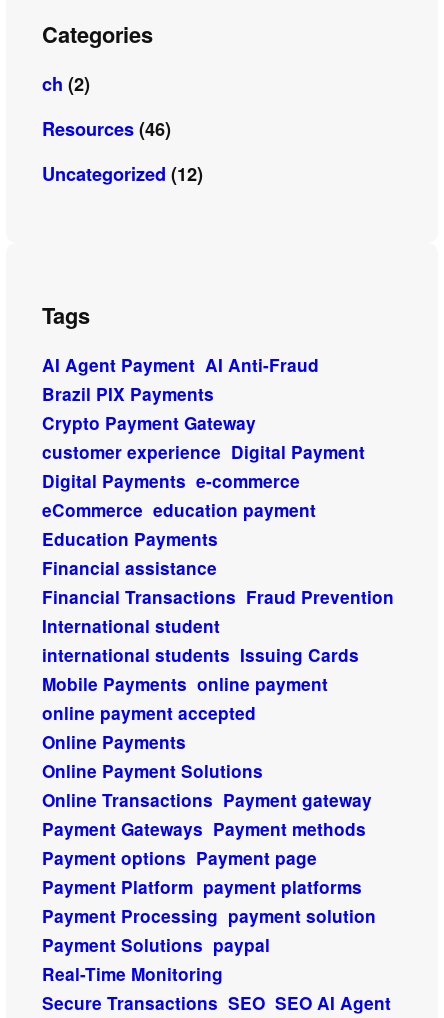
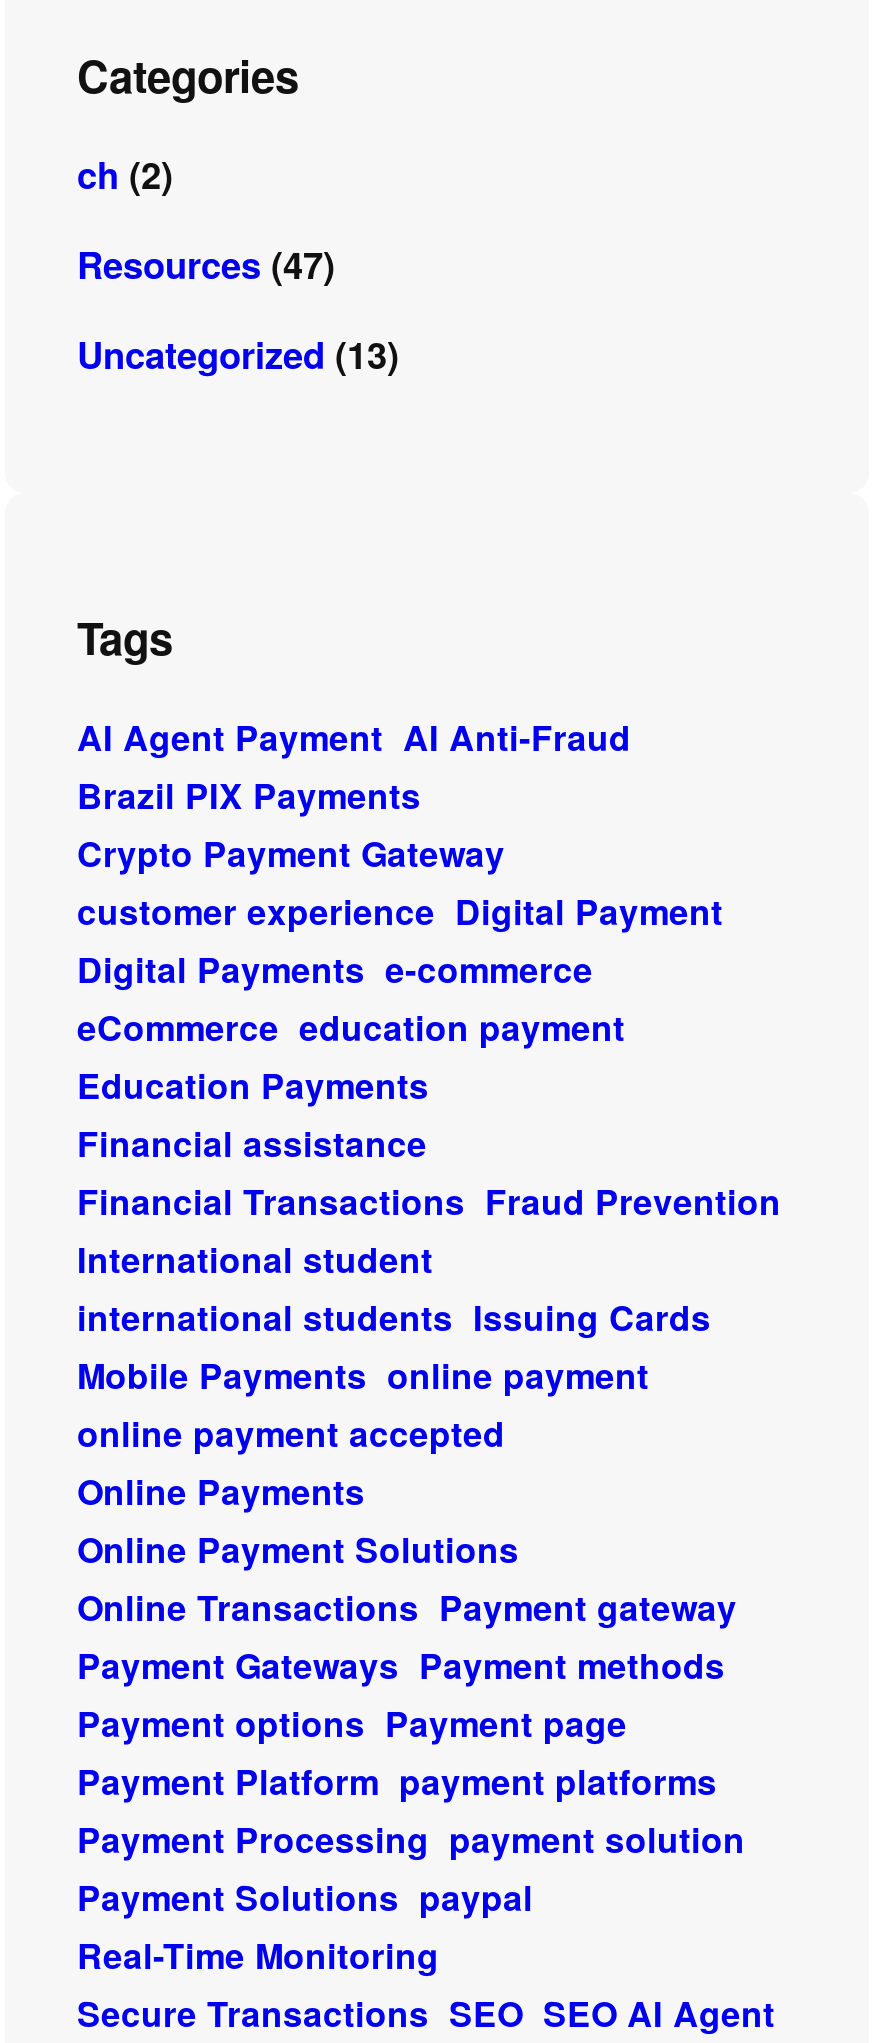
- Resources (46)
+ Resources (47)

- Uncategorized (12)
+ Uncategorized (13)
